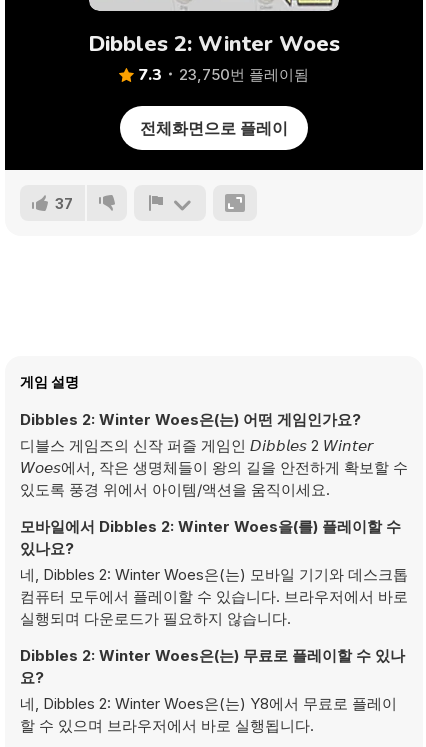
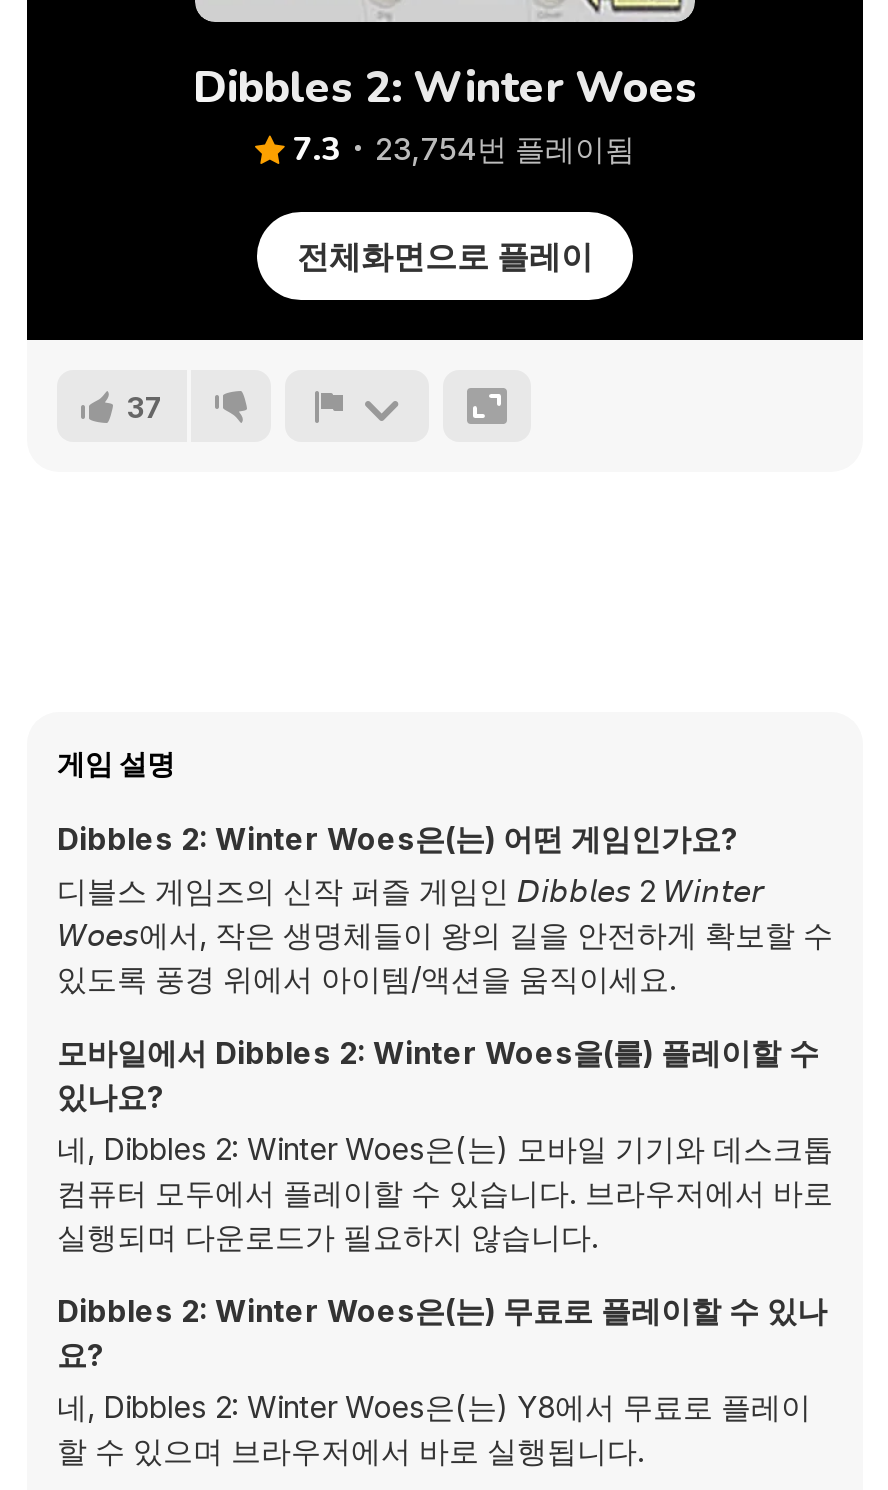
- 7.3 23,750번 플레이됨
+ 7.3 23,754번 플레이됨
